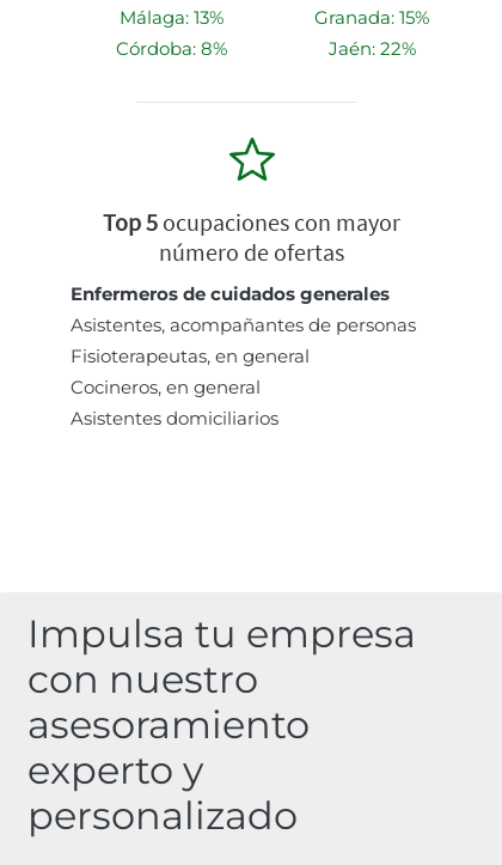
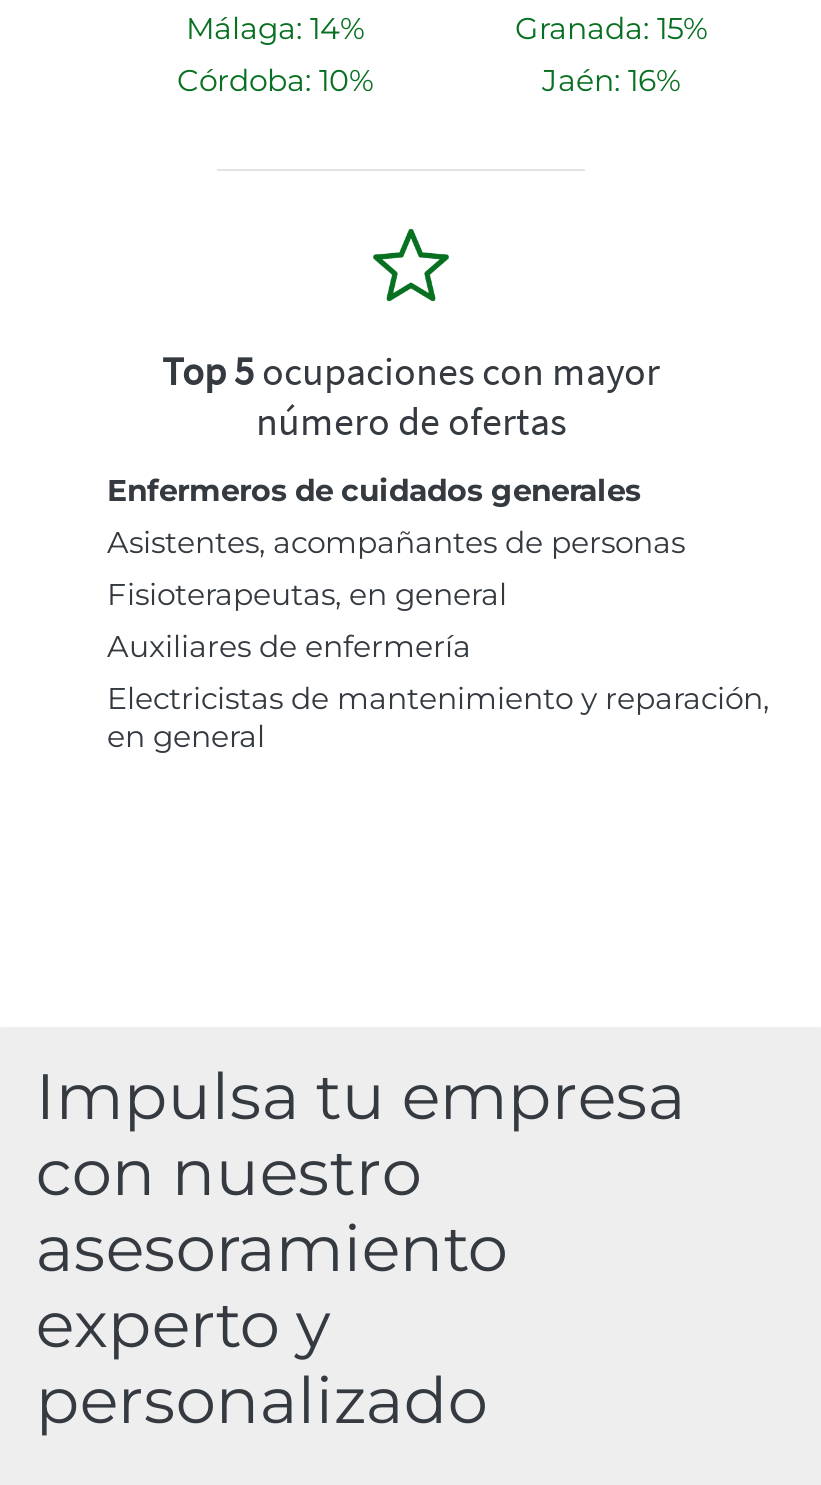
- Málaga: 13%
+ Málaga: 14%

- Córdoba: 8%
+ Córdoba: 10%

- Jaén: 22%
+ Jaén: 16%

- Cocineros, en general
- Asistentes domiciliarios
+ Auxiliares de enfermería
+ Electricistas de mantenimiento y reparación,
+ en general
